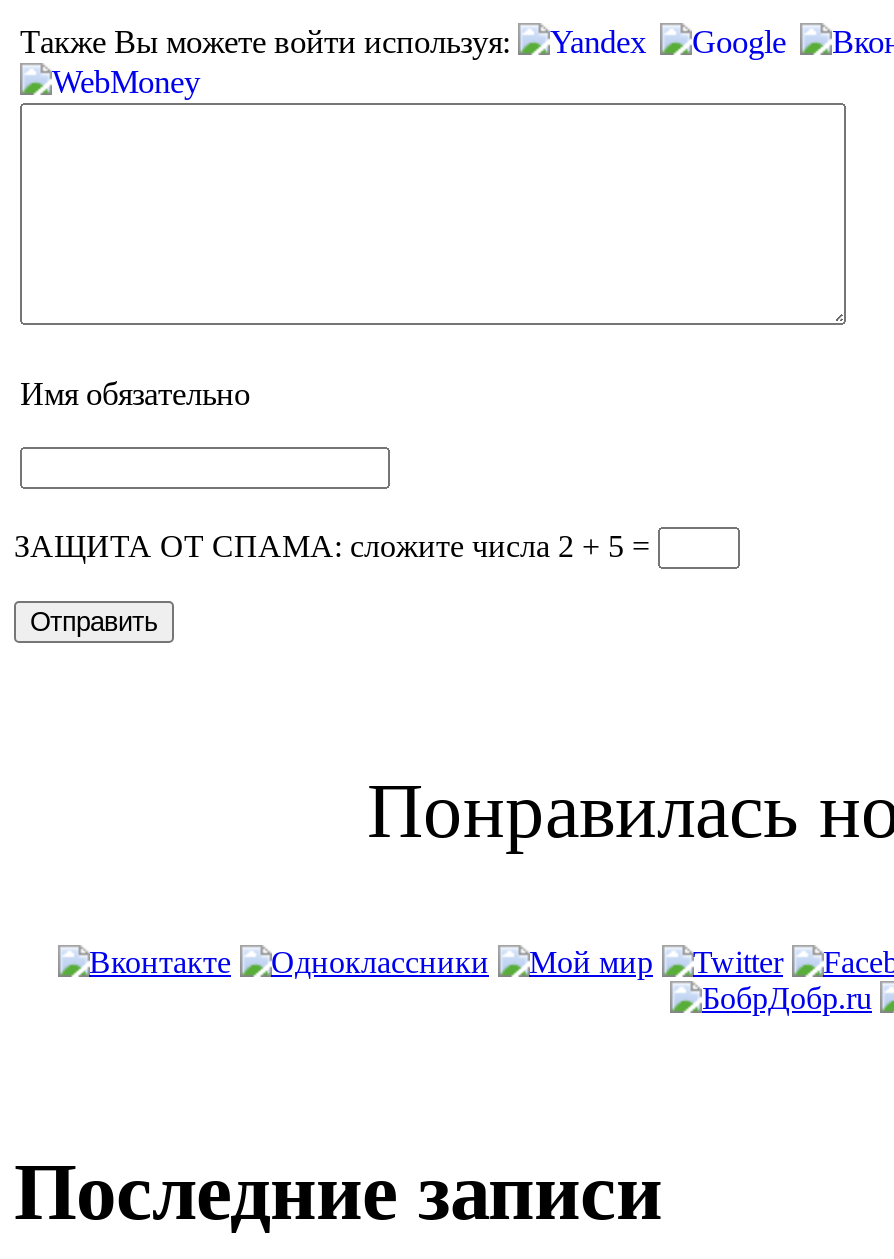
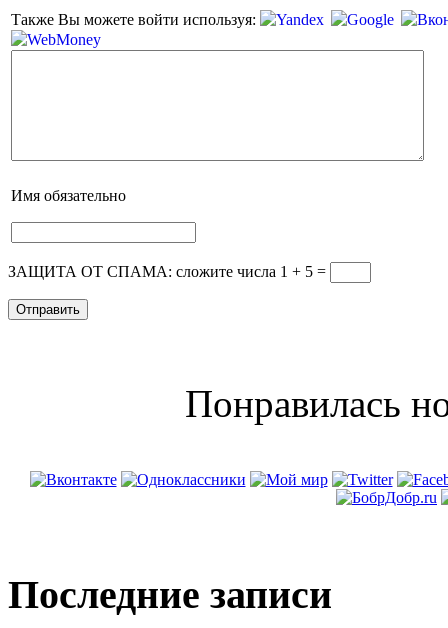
- ЗАЩИТА ОТ СПАМА: сложите числа 2 + 5 =
+ ЗАЩИТА ОТ СПАМА: сложите числа 1 + 5 =
